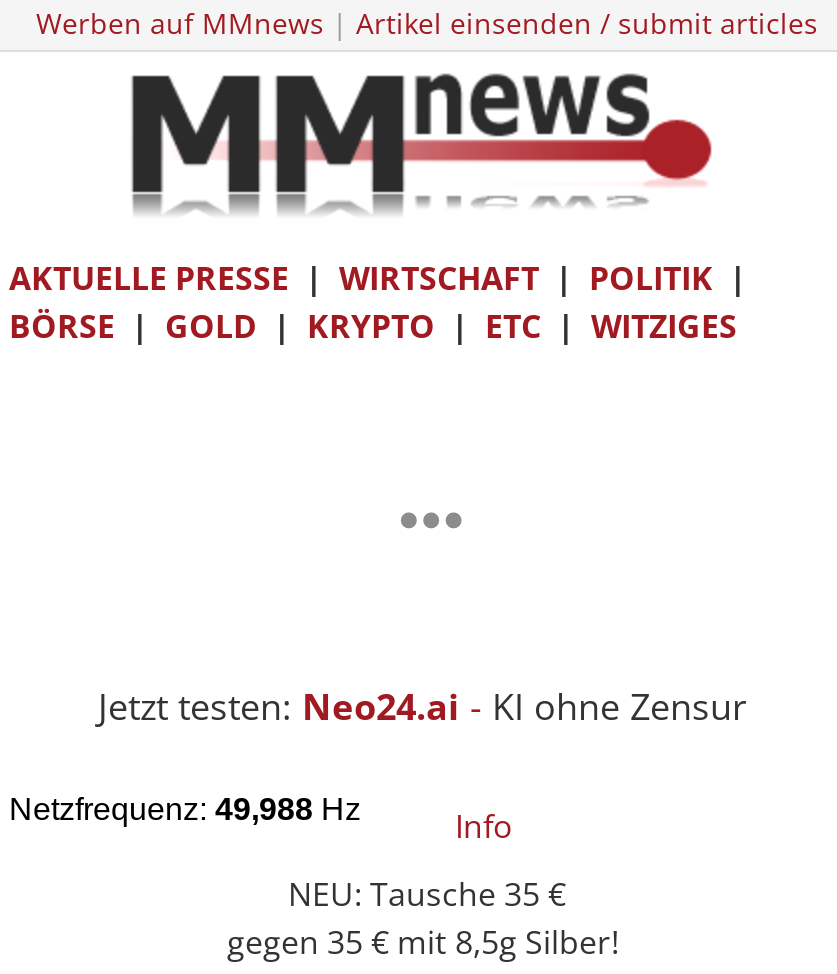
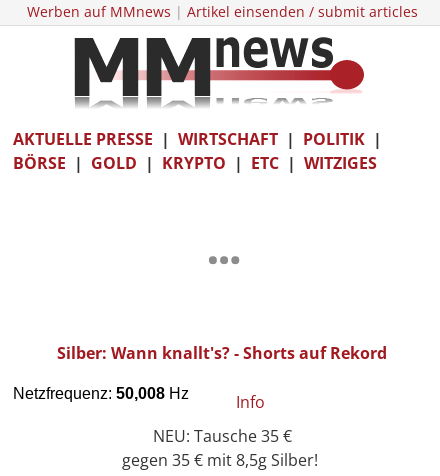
- Jetzt testen: Neo24.ai - KI ohne Zensur
+ Silber: Wann knallt's? - Shorts auf Rekord
